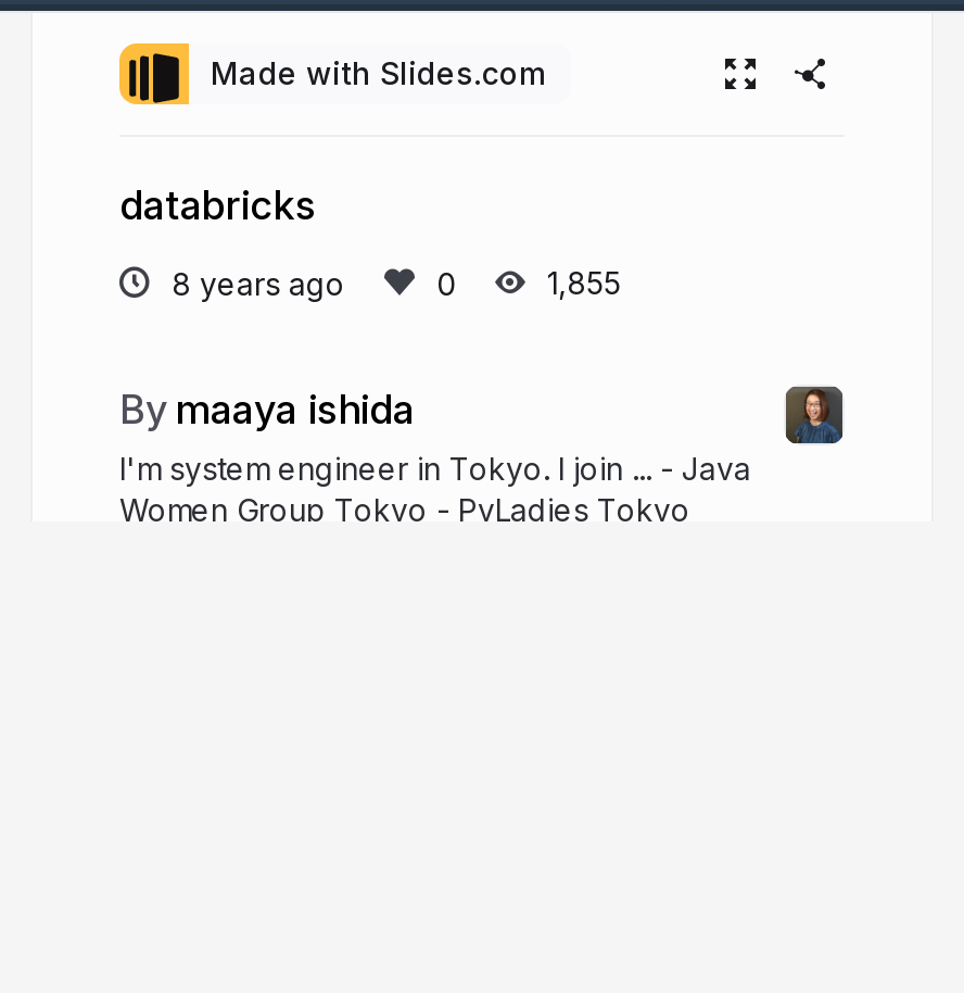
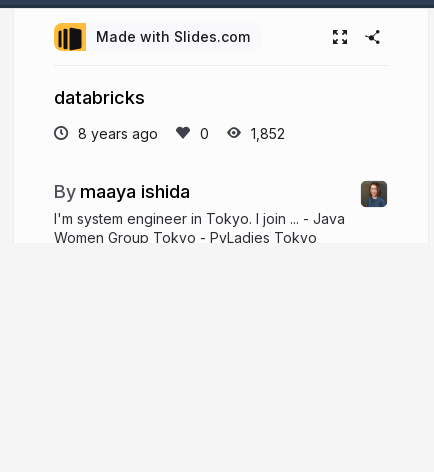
- 1,855
+ 1,852
